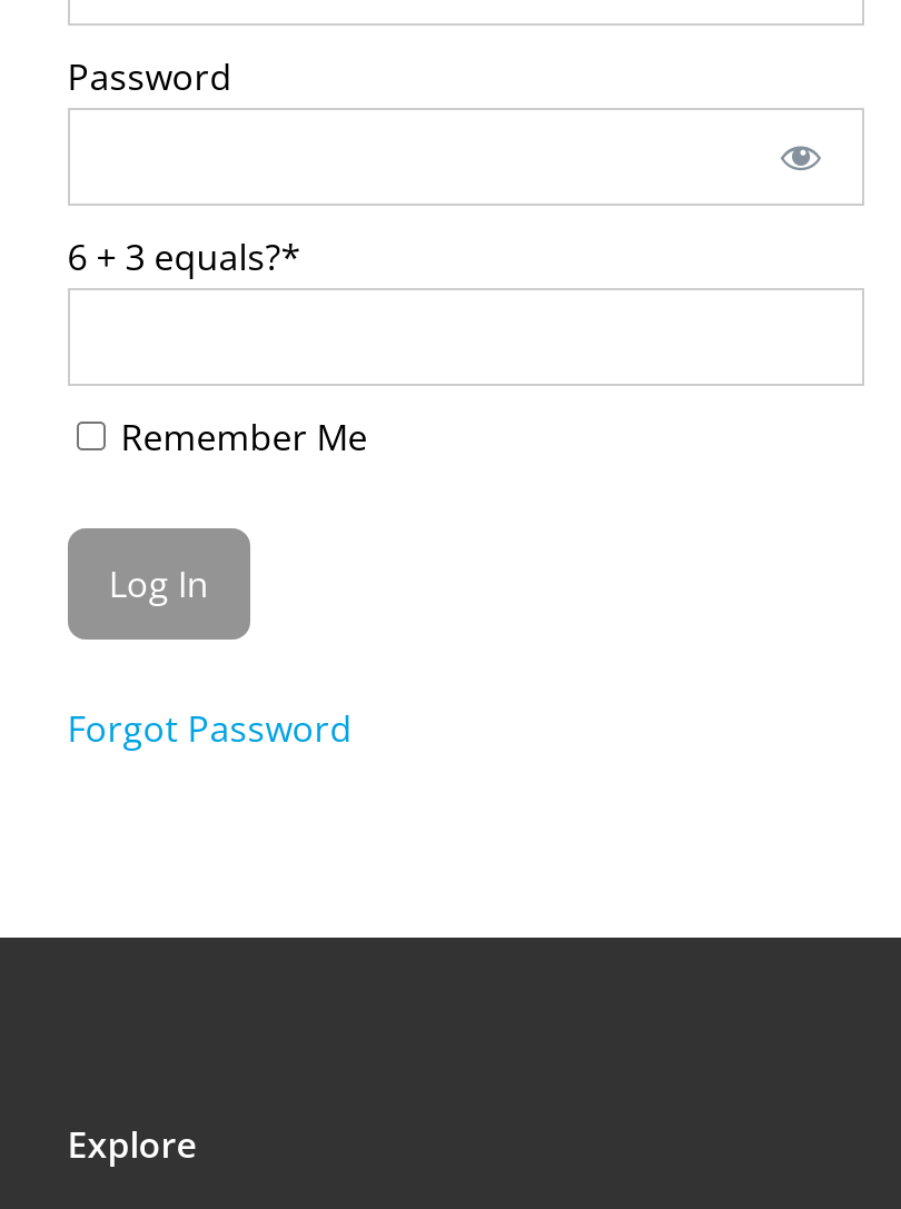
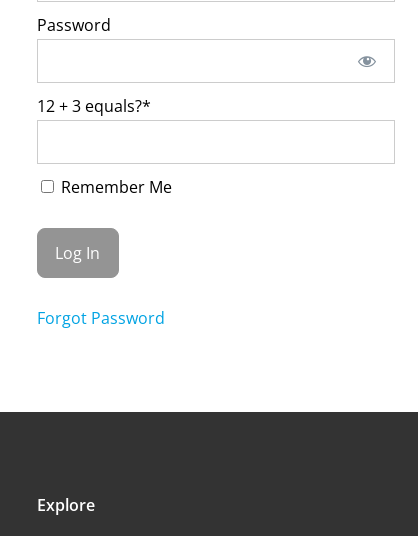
- 6 + 3 equals?*
+ 12 + 3 equals?*
